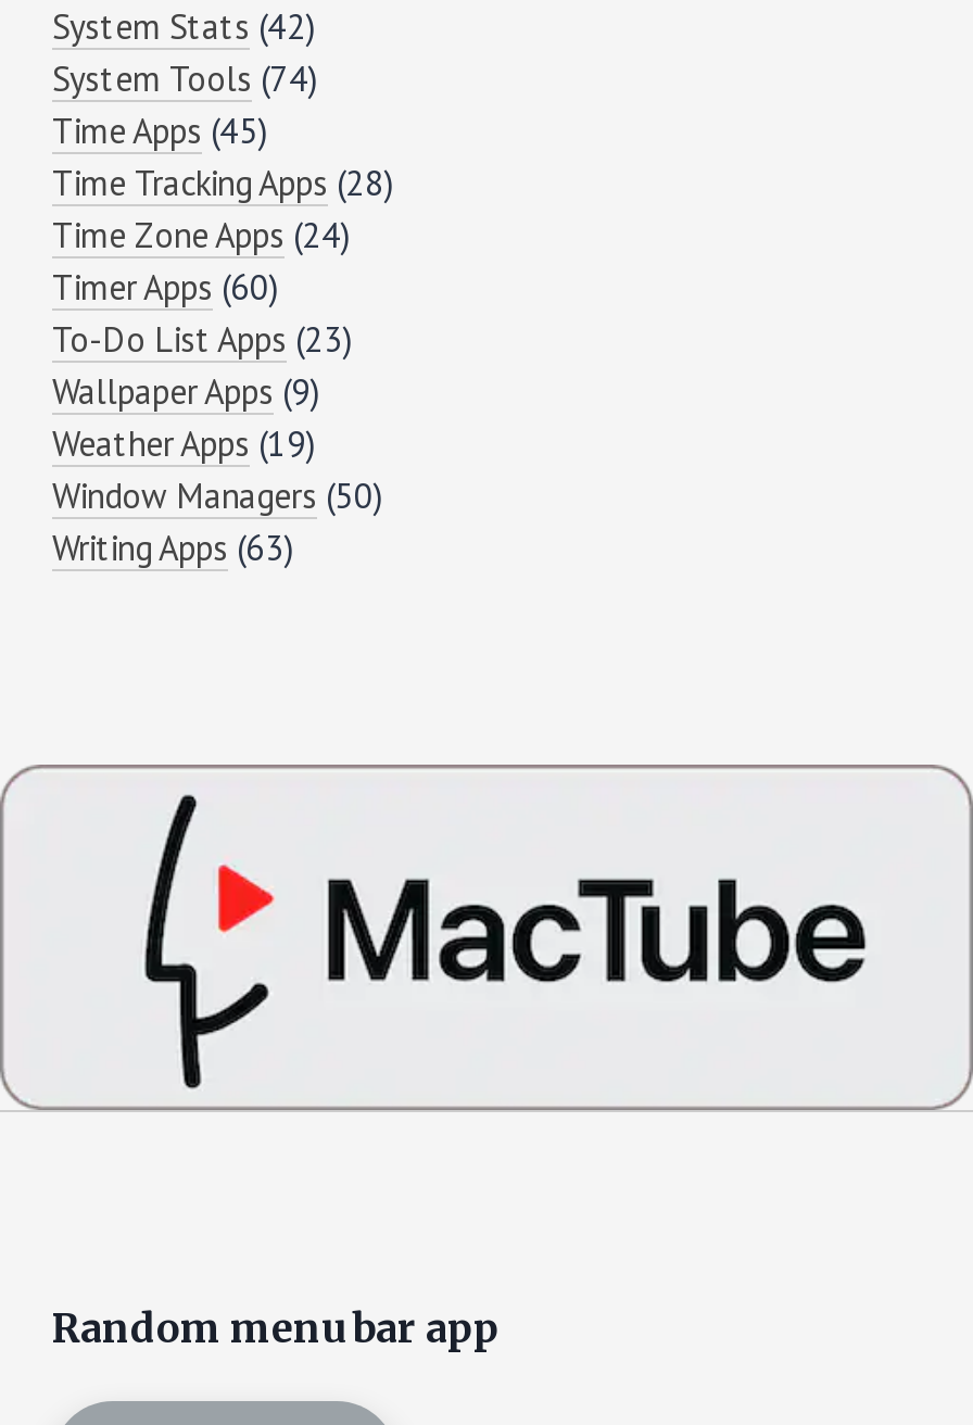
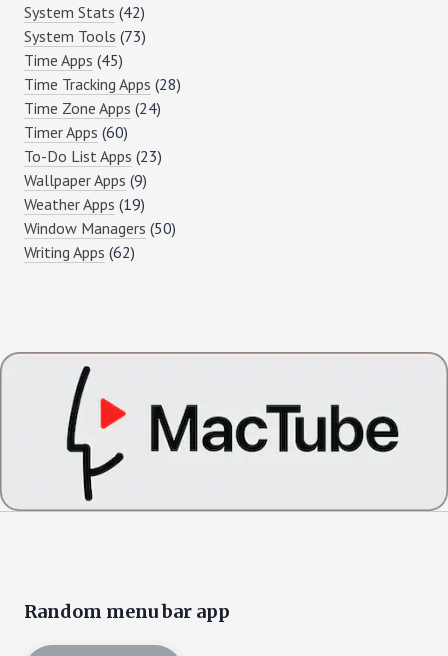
- System Tools (74)
+ System Tools (73)

- Writing Apps (63)
+ Writing Apps (62)
